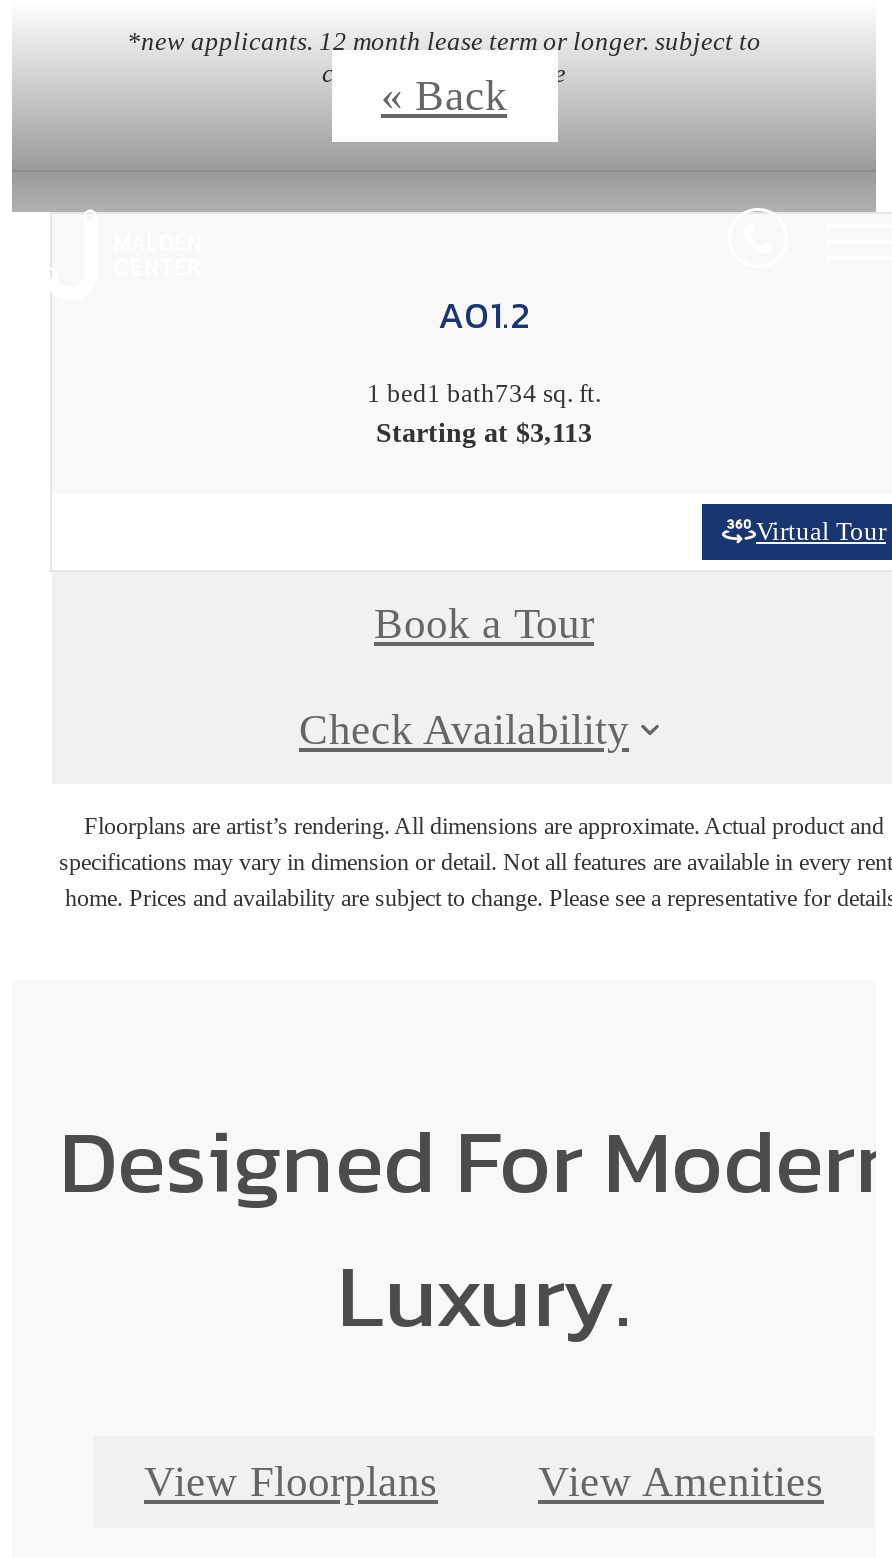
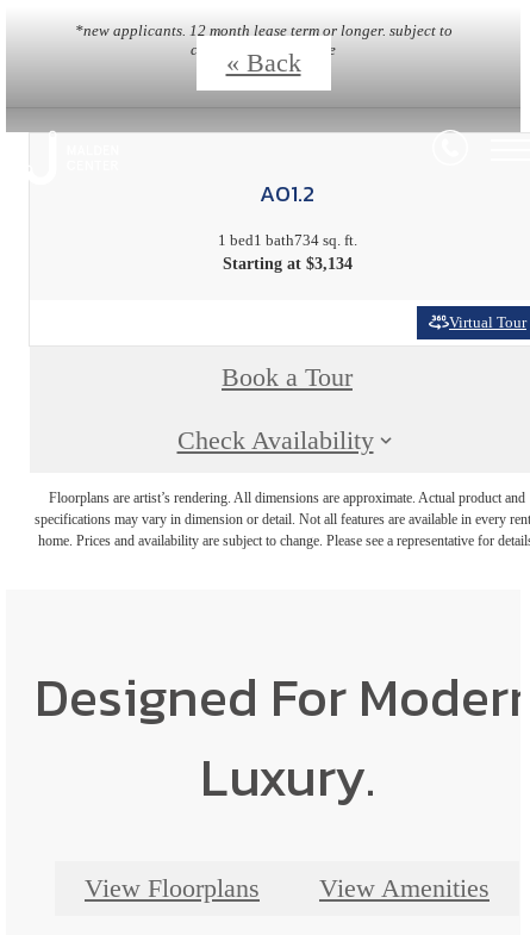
- Starting at $3,113
+ Starting at $3,134
